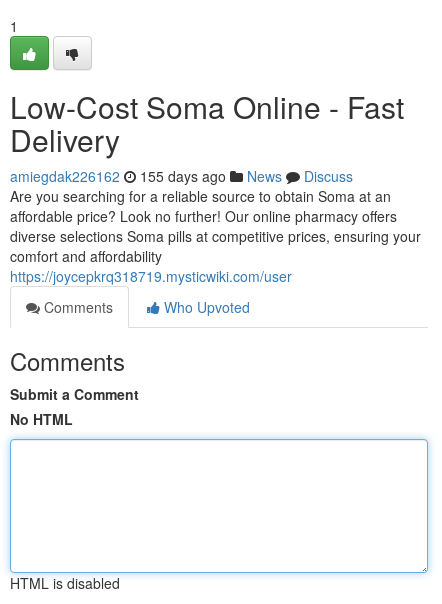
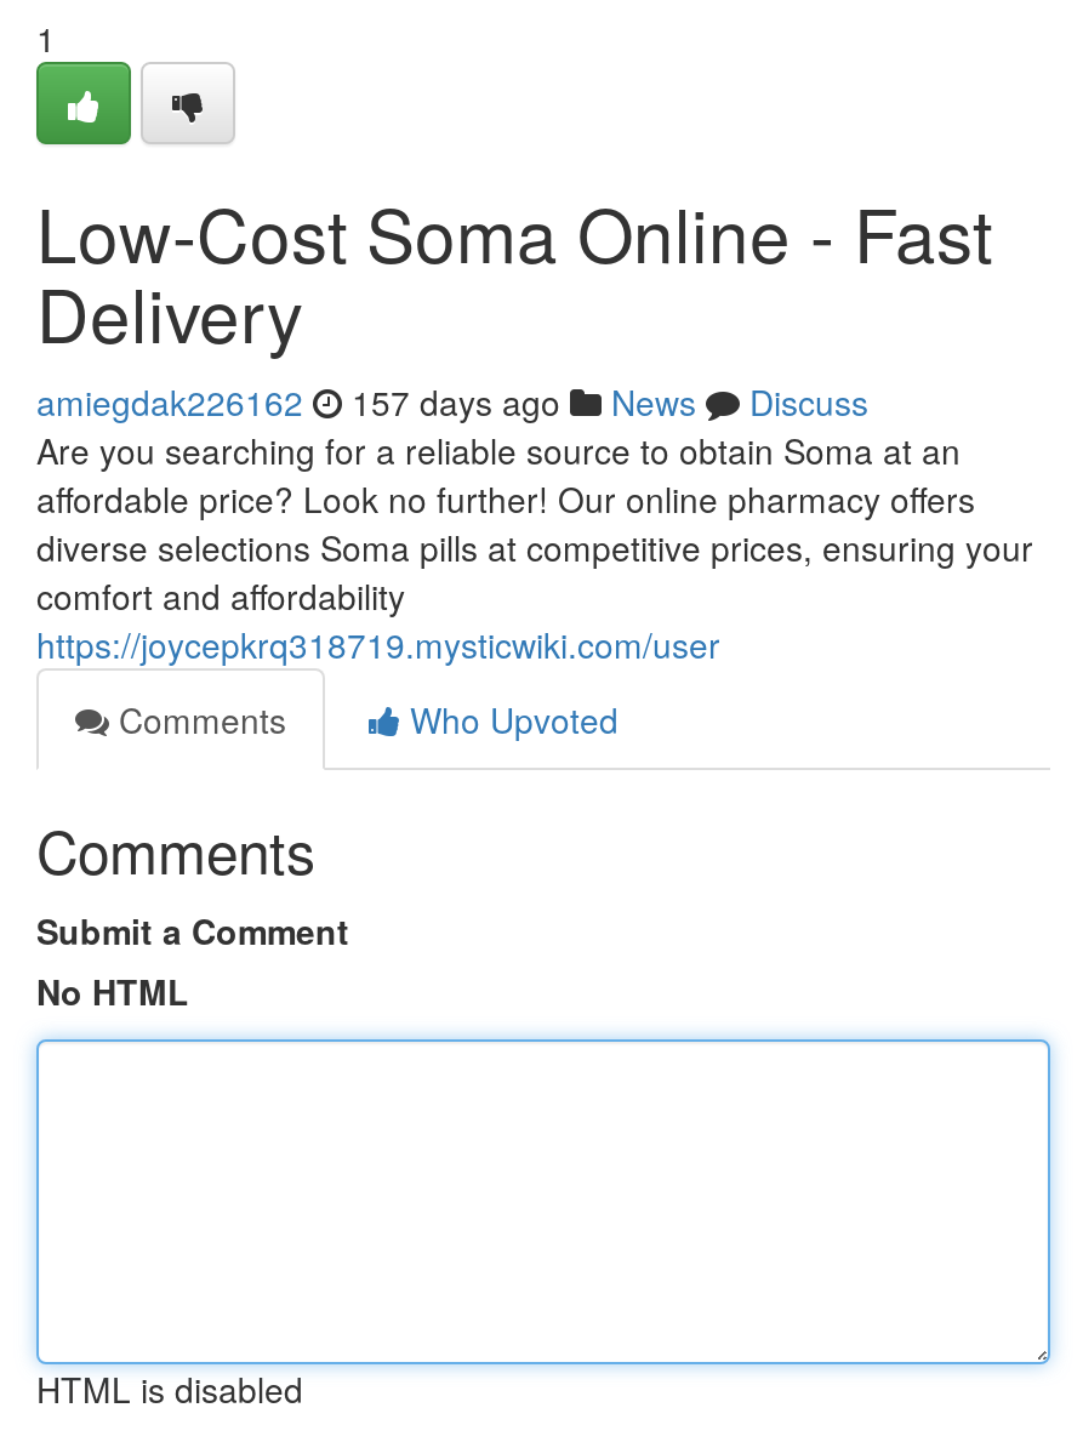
- amiegdak226162 155 days ago News Discuss
+ amiegdak226162 157 days ago News Discuss
